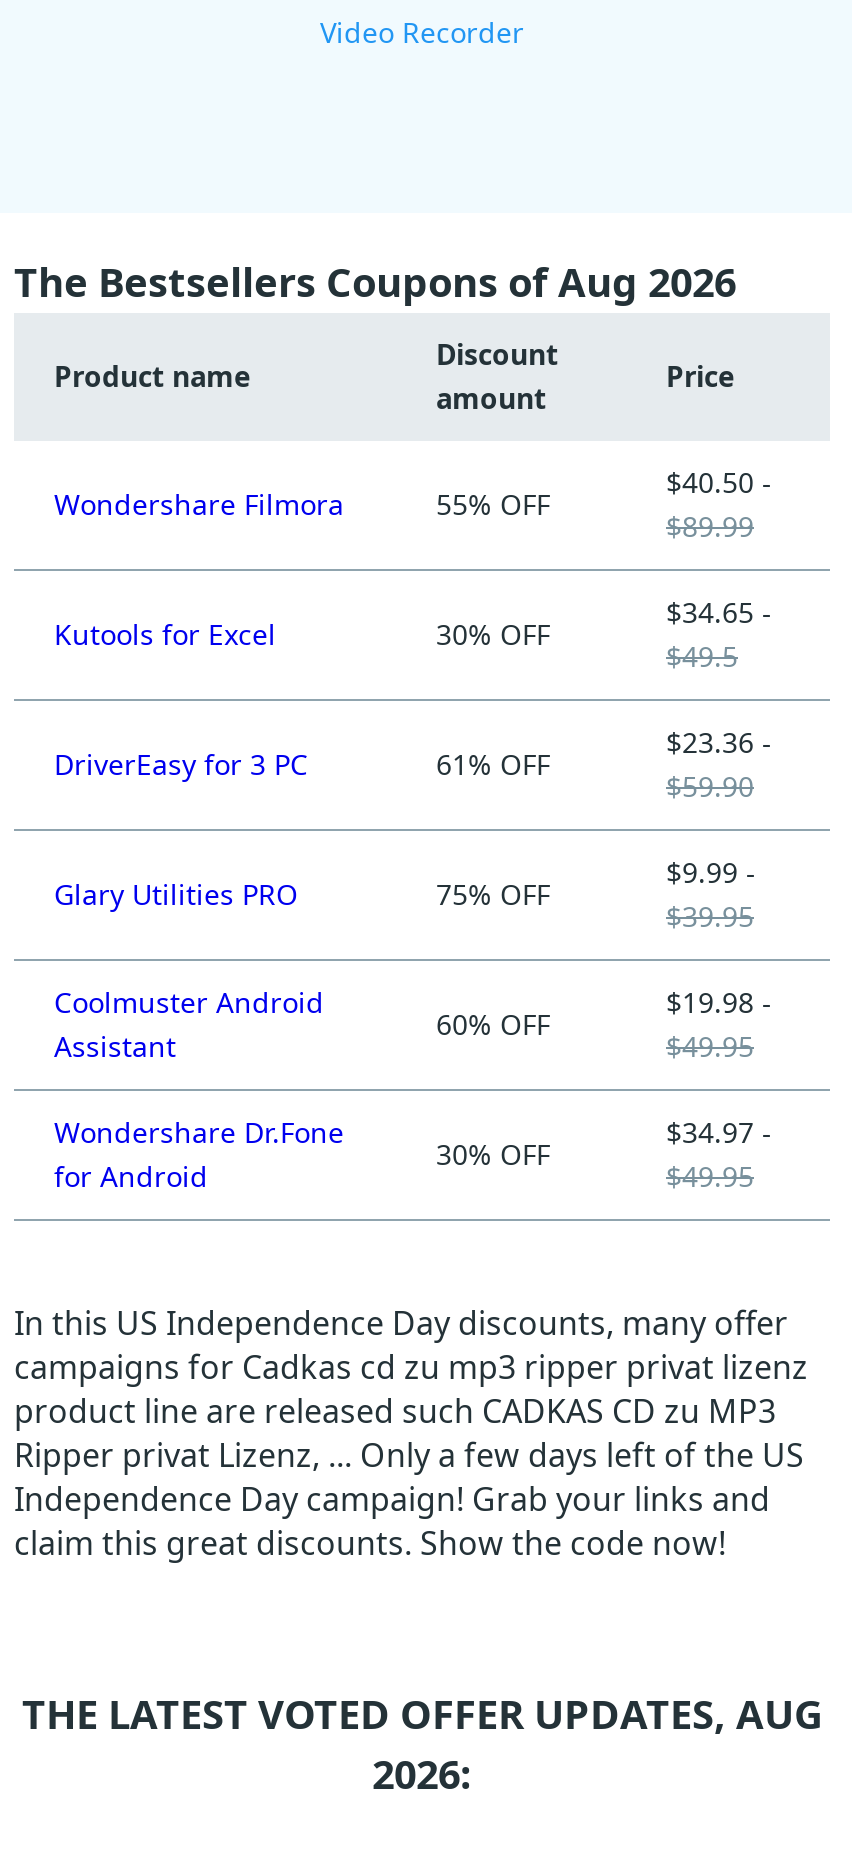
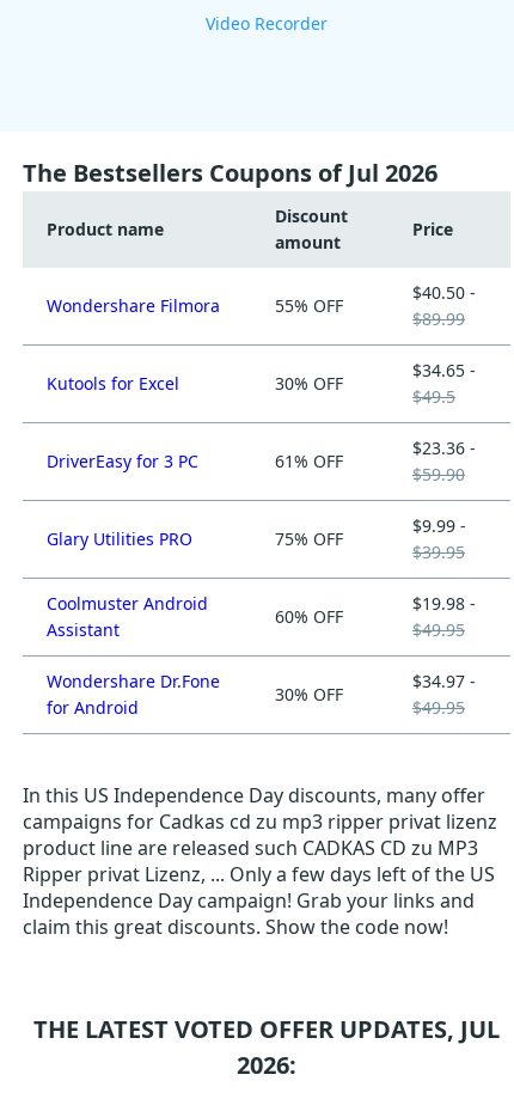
- The Bestsellers Coupons of Aug 2026
+ The Bestsellers Coupons of Jul 2026

- THE LATEST VOTED OFFER UPDATES, AUG
+ THE LATEST VOTED OFFER UPDATES, JUL
